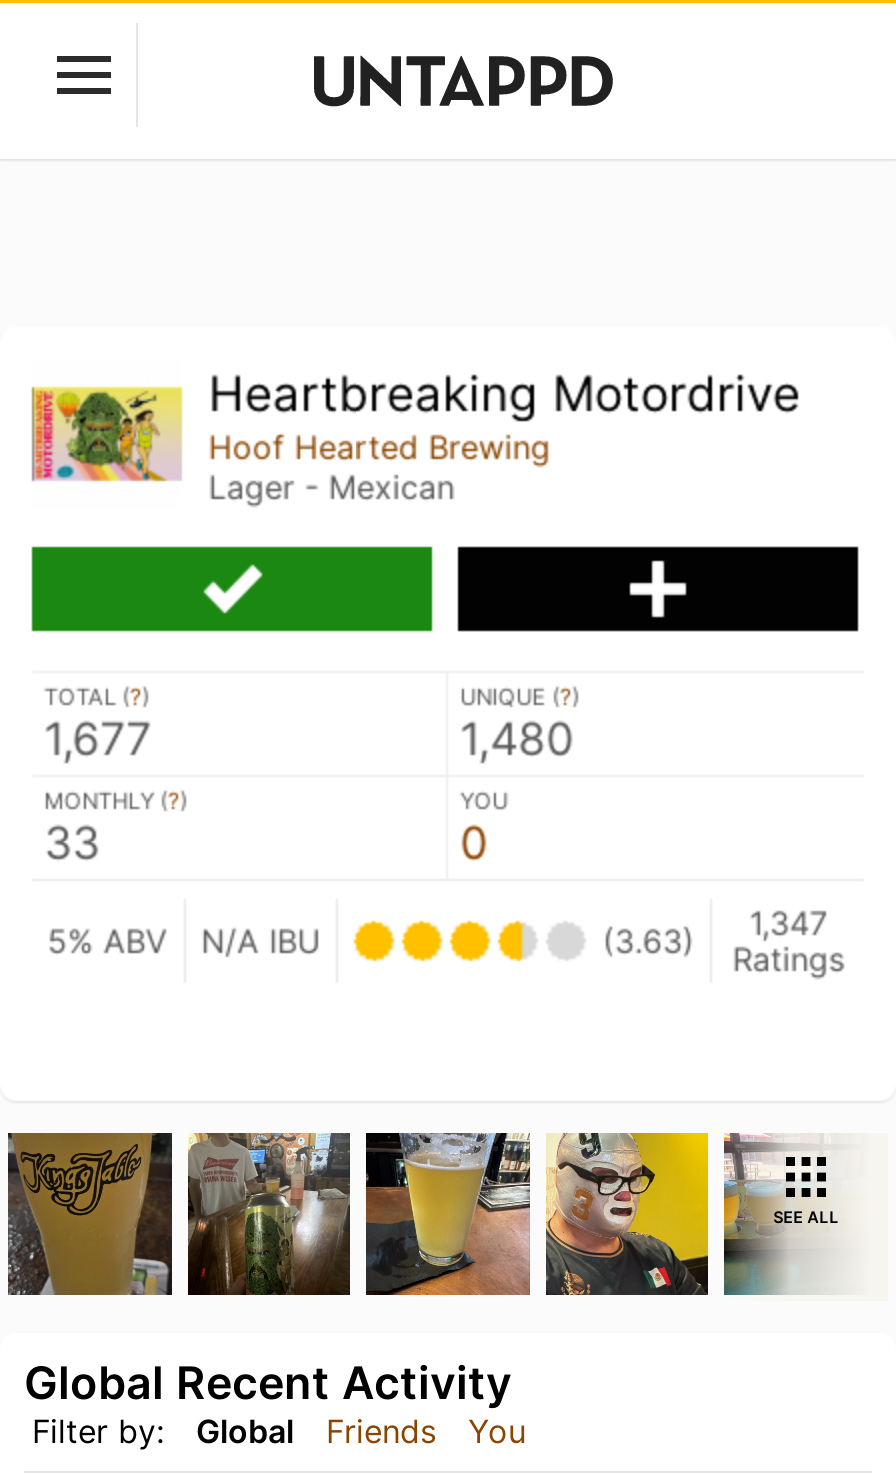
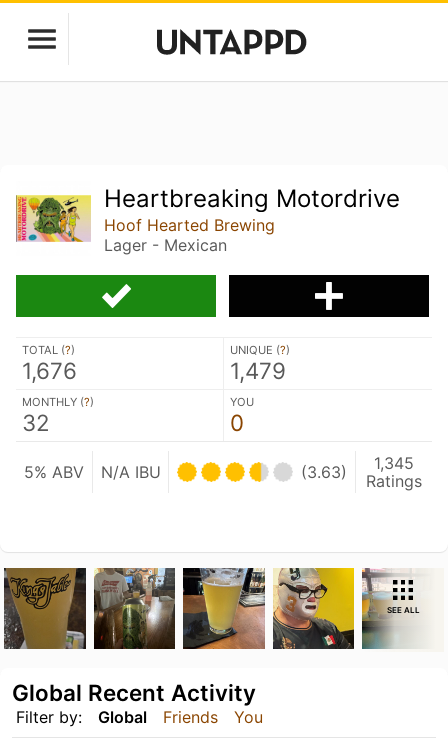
- 1,677
+ 1,676

- 1,480
+ 1,479

- 33
+ 32

- (3.63) Ratings 1,347
+ (3.63) Ratings 1,345
